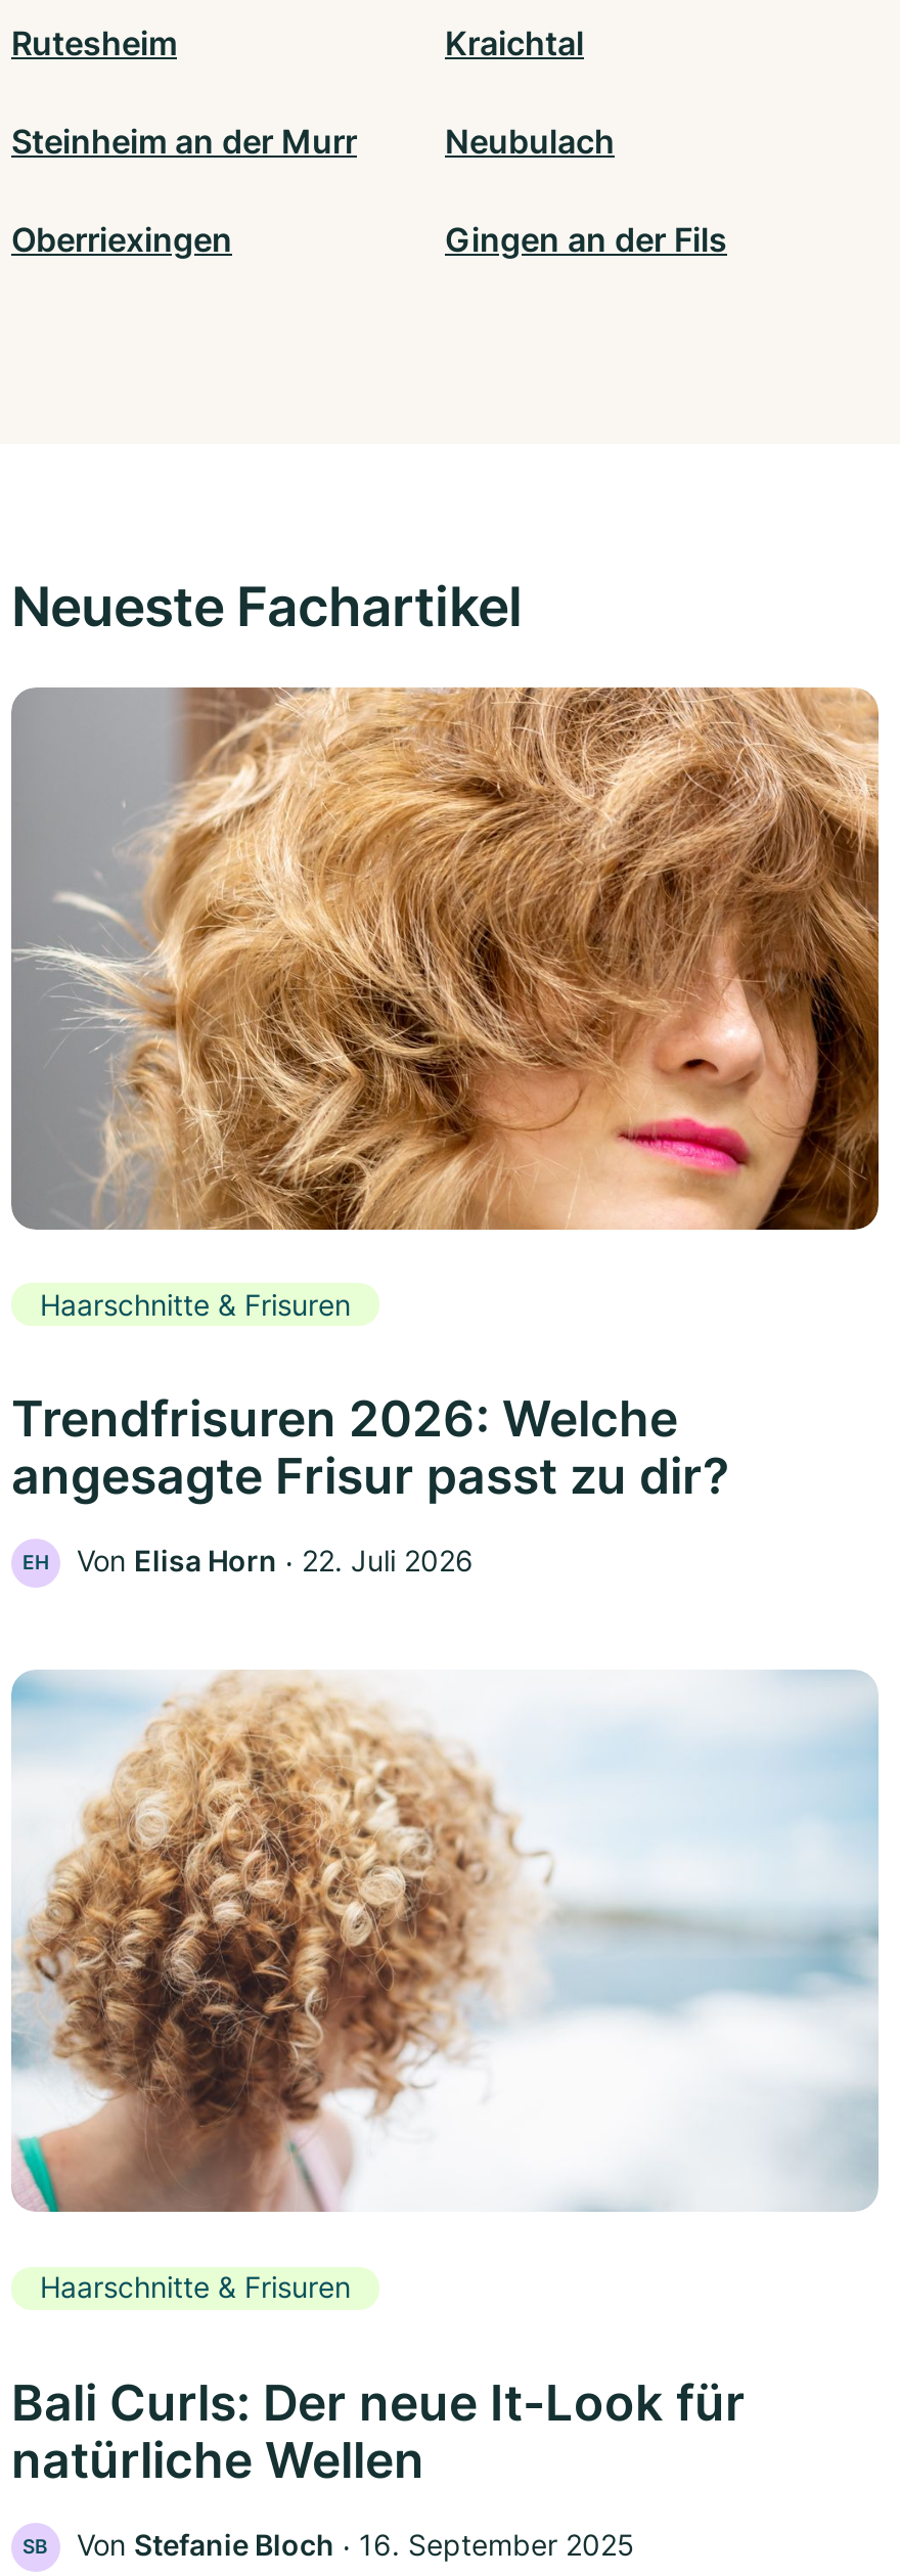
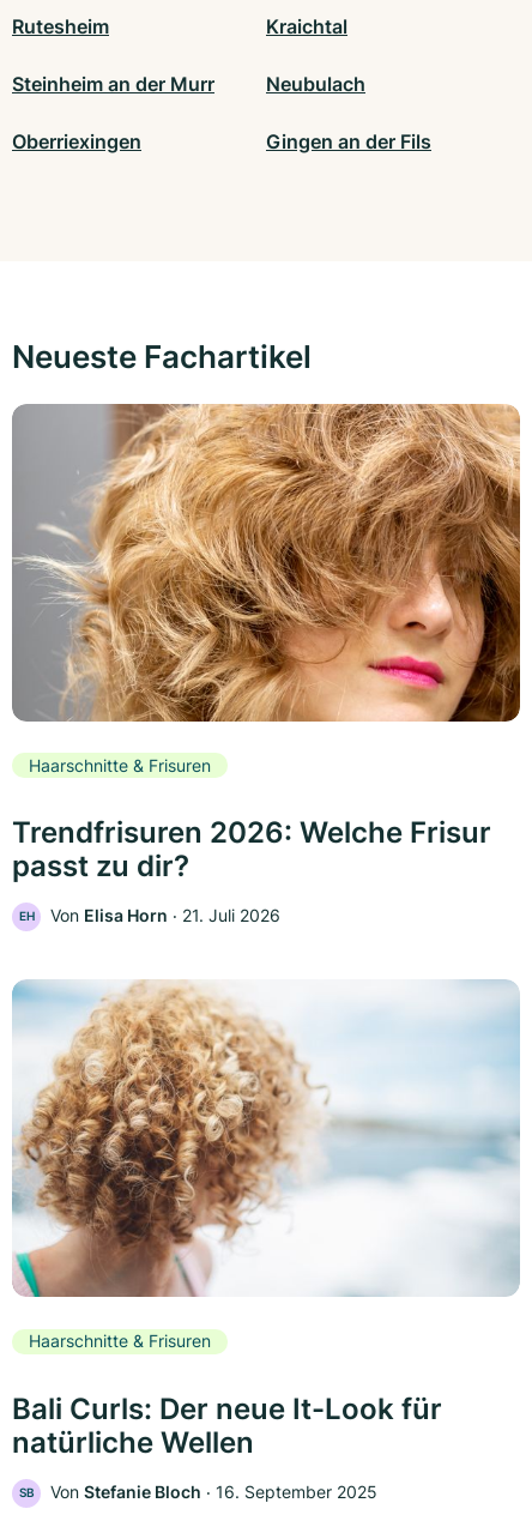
- Trendfrisuren 2026: Welche
- angesagte Frisur passt zu dir?
+ Trendfrisuren 2026: Welche Frisur
+ passt zu dir?

- Von Elisa Horn ‧ 22. Juli 2026
+ Von Elisa Horn ‧ 21. Juli 2026
